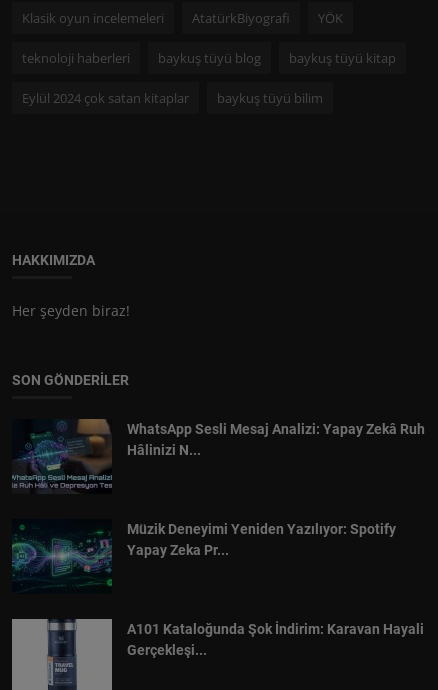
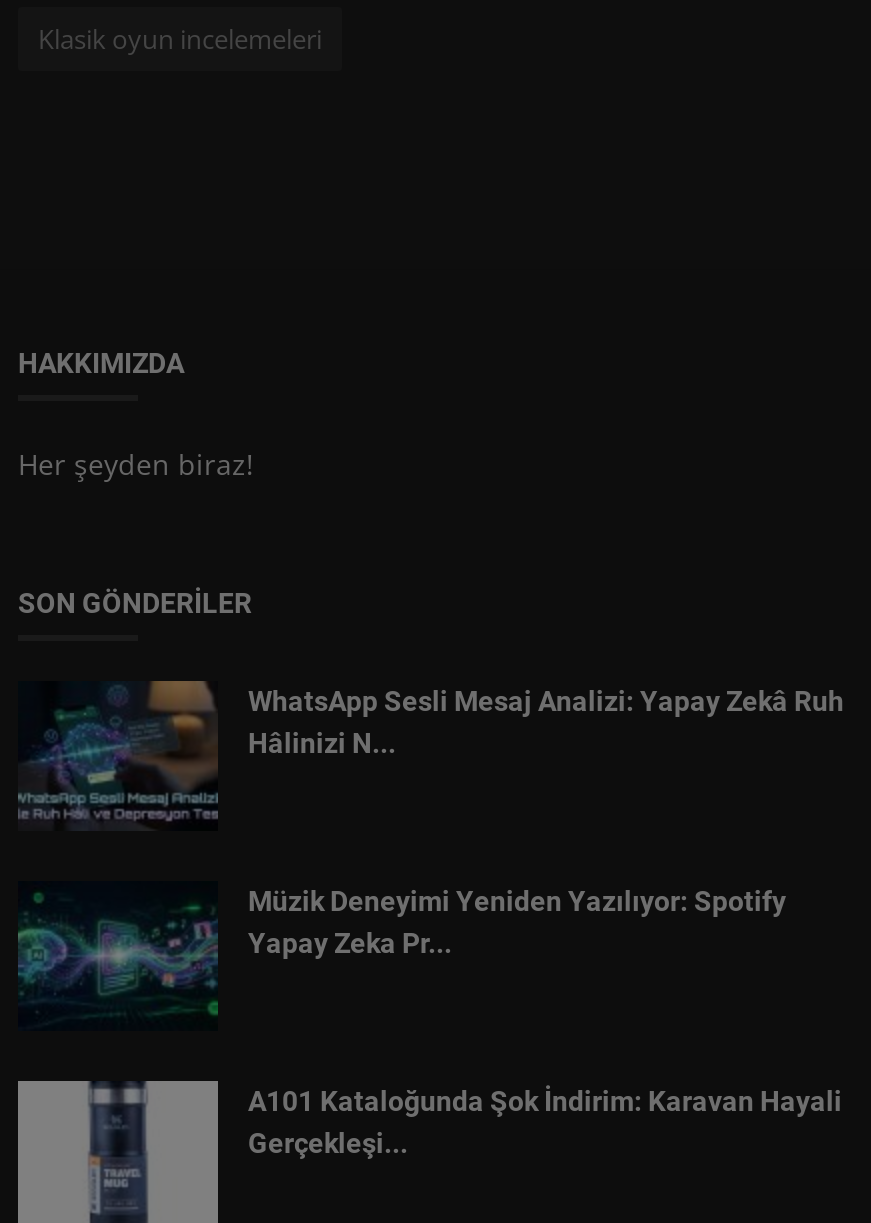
- AtatürkBiyografi
- YÖK
- teknoloji haberleri
- baykuş tüyü blog
- baykuş tüyü kitap
- Eylül 2024 çok satan kitaplar
- baykuş tüyü bilim
